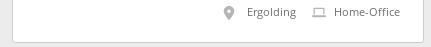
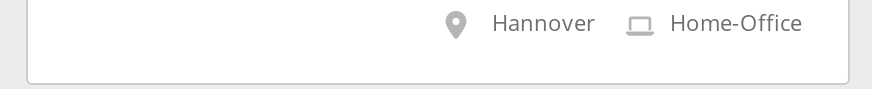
- Ergolding
+ Hannover
